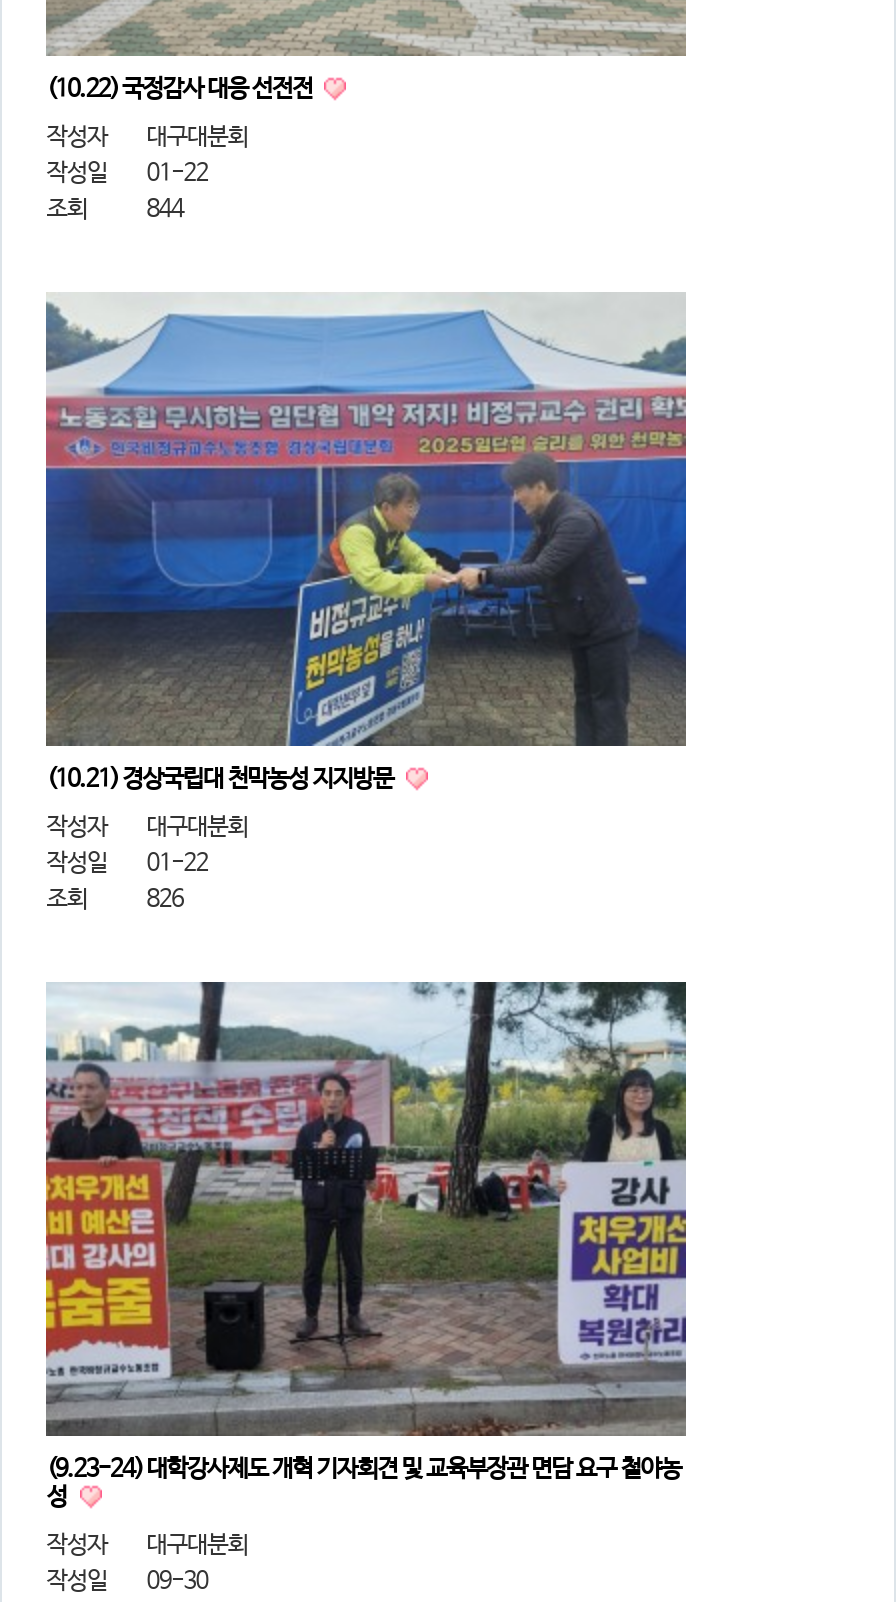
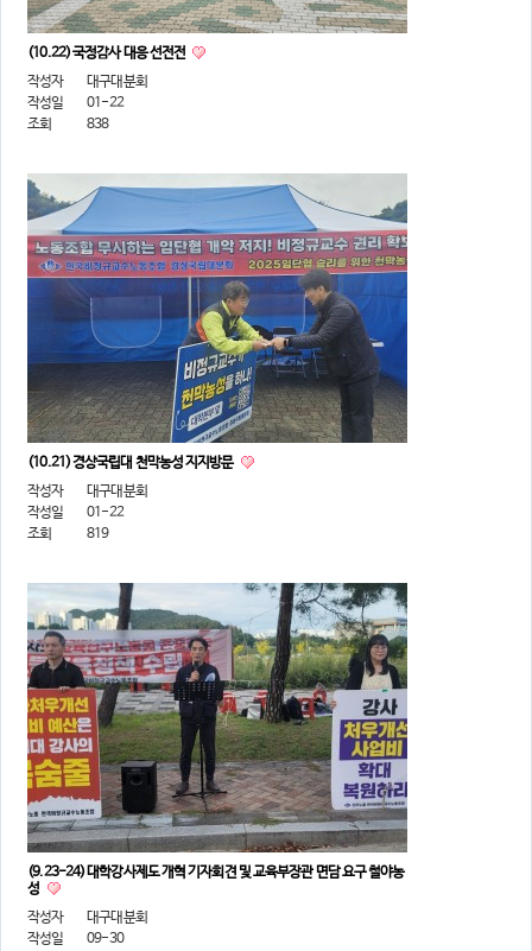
- 844
+ 838

- 826
+ 819
